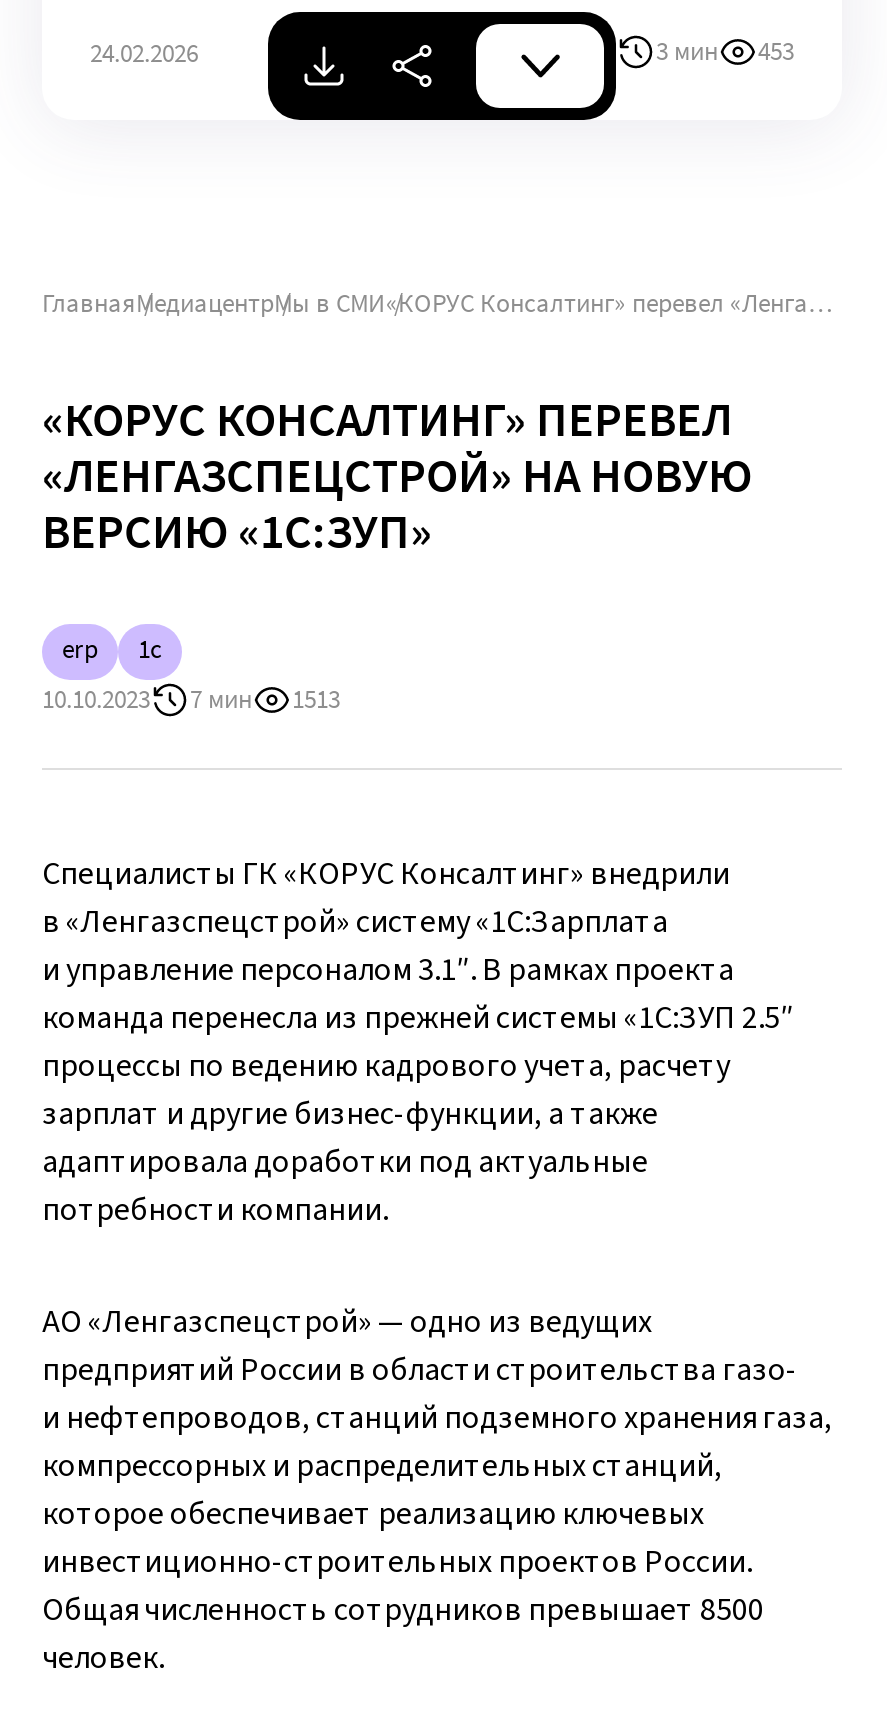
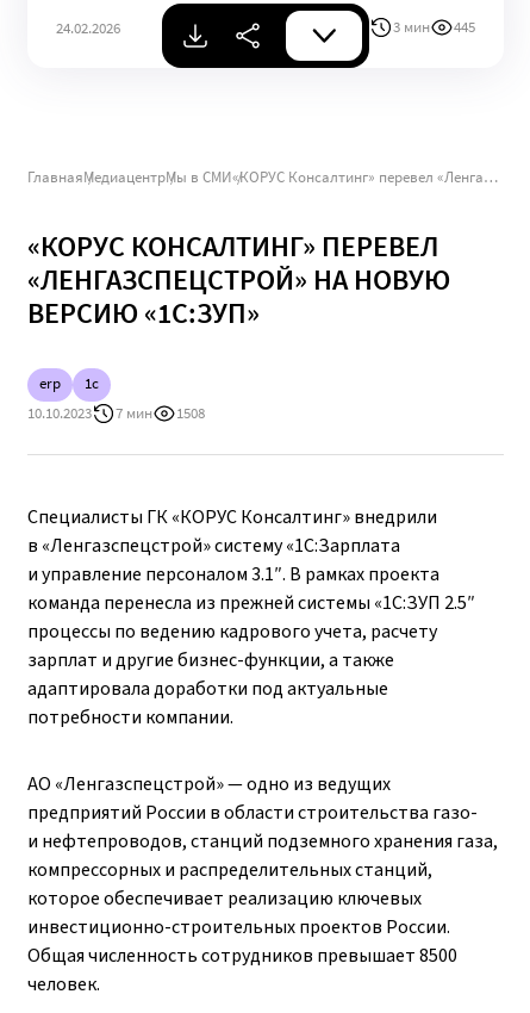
- 453
+ 445

- 10.10.2023 7 мин 1513
+ 10.10.2023 7 мин 1508
